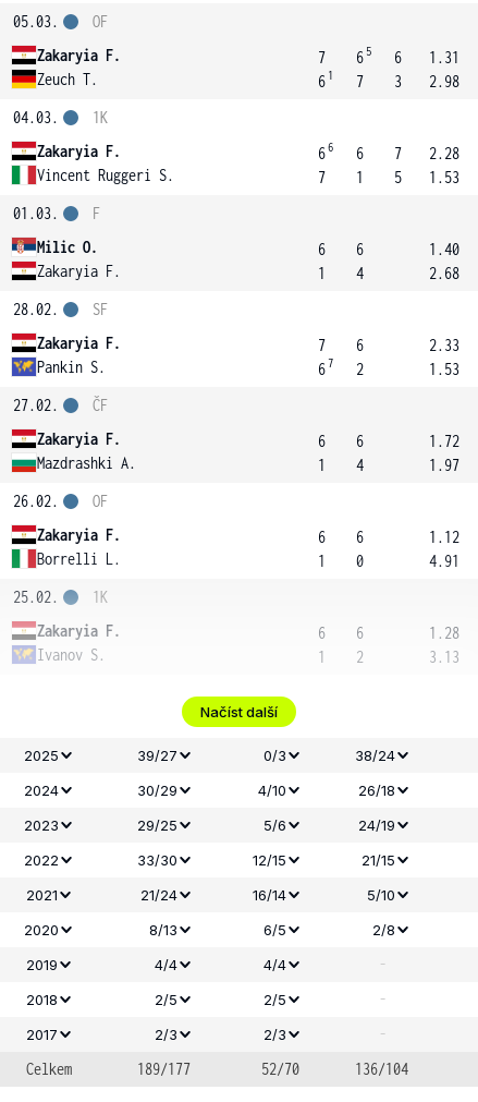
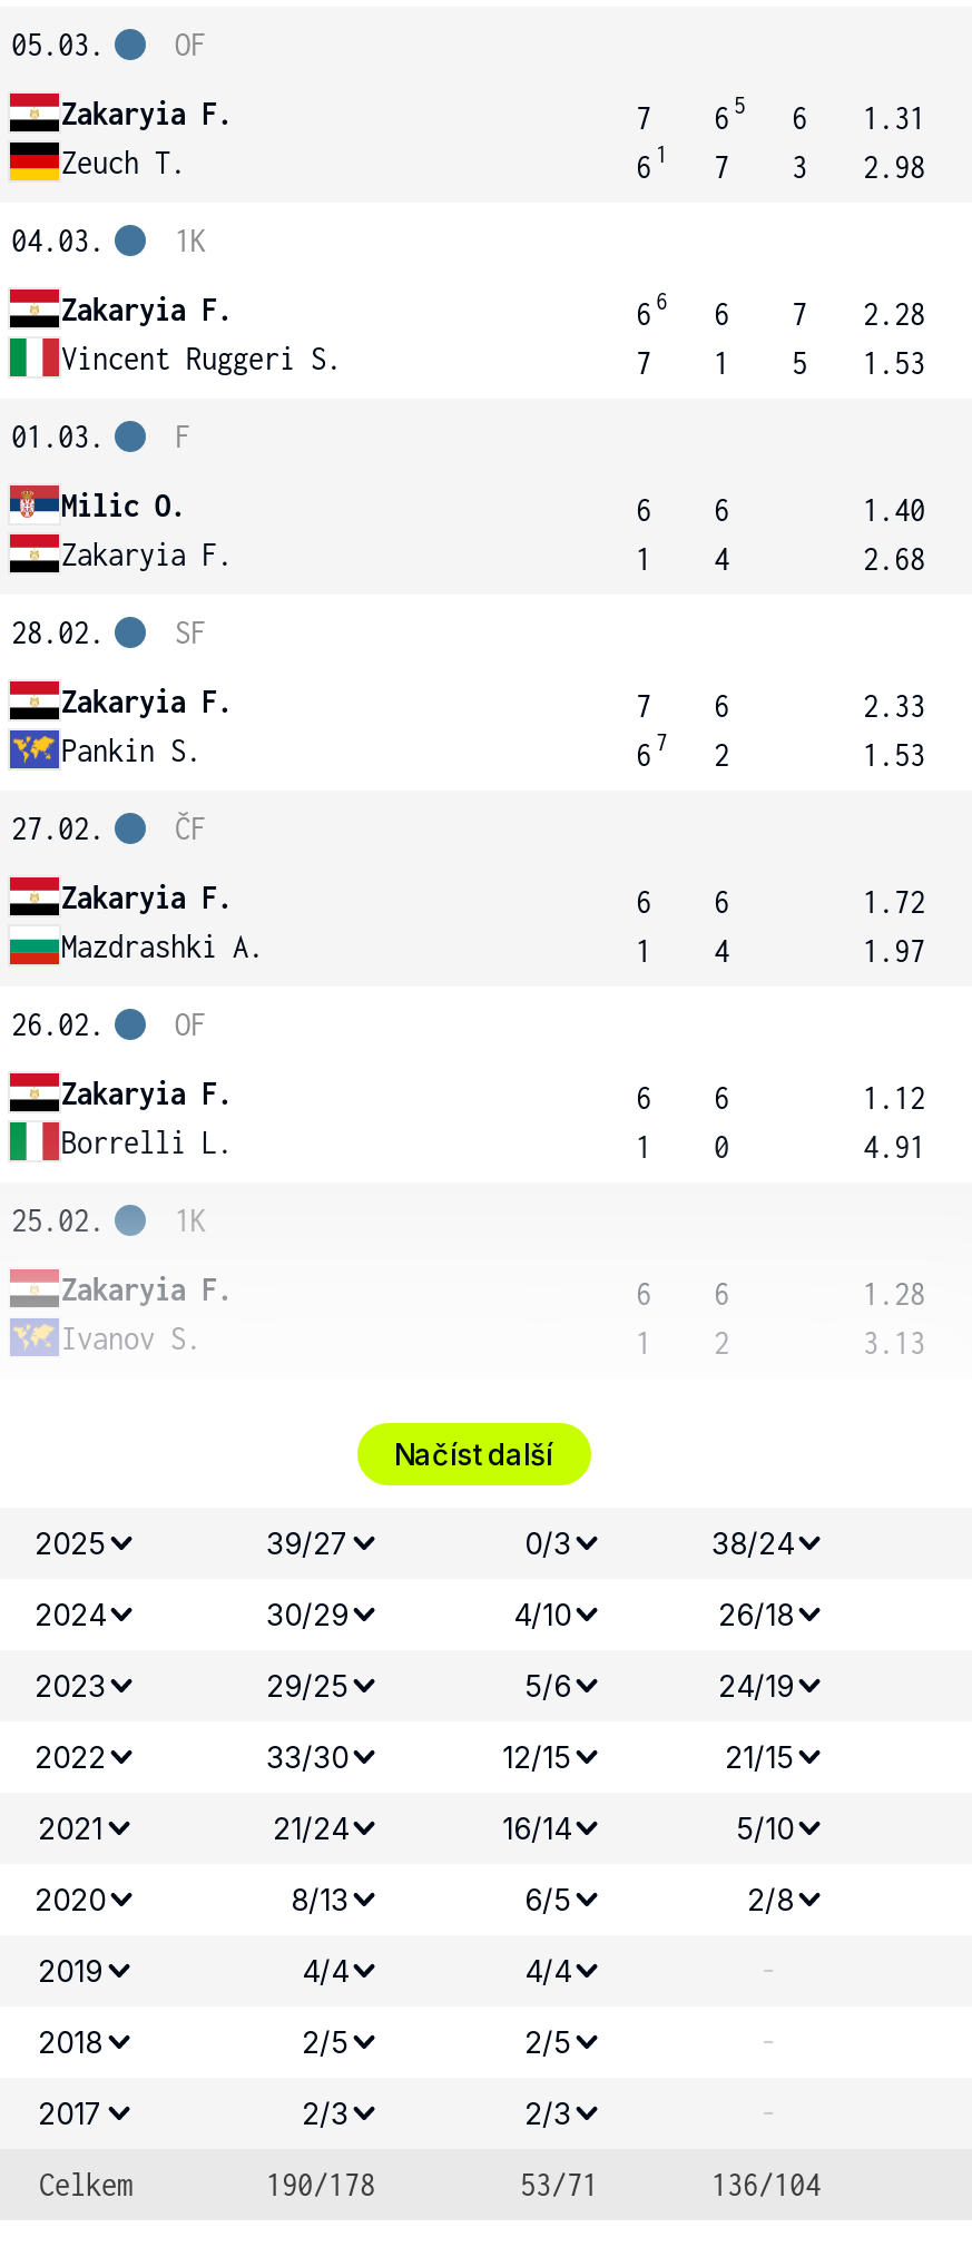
- 189/177
+ 190/178

- 52/70
+ 53/71
